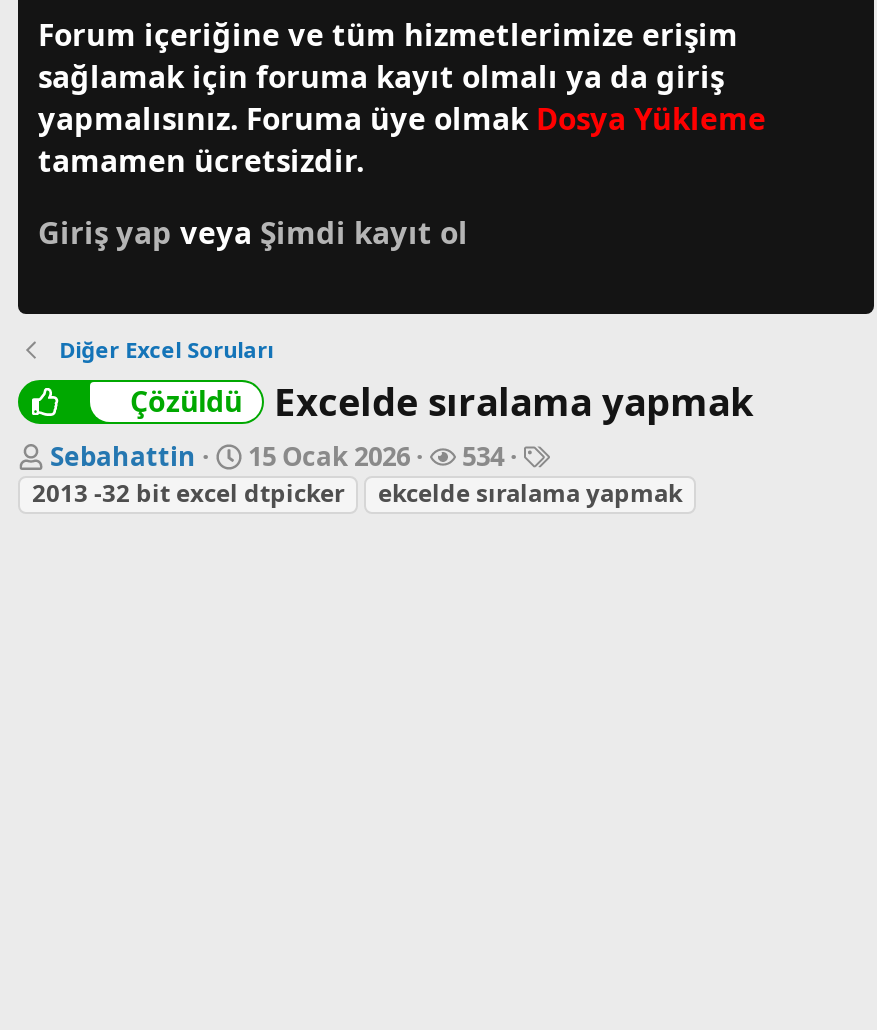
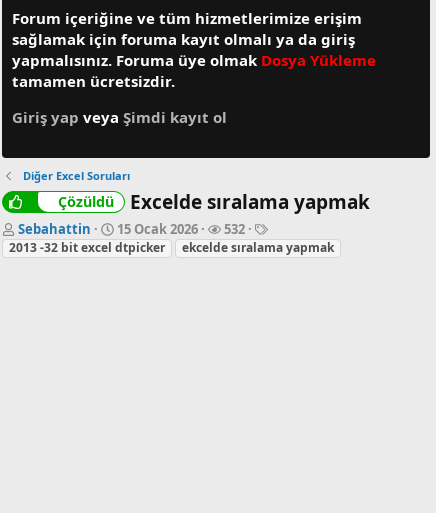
- 534
+ 532
